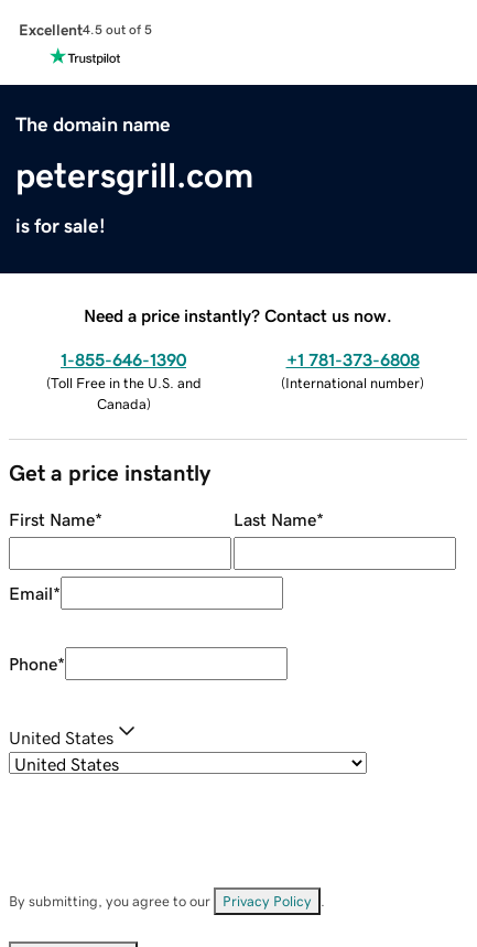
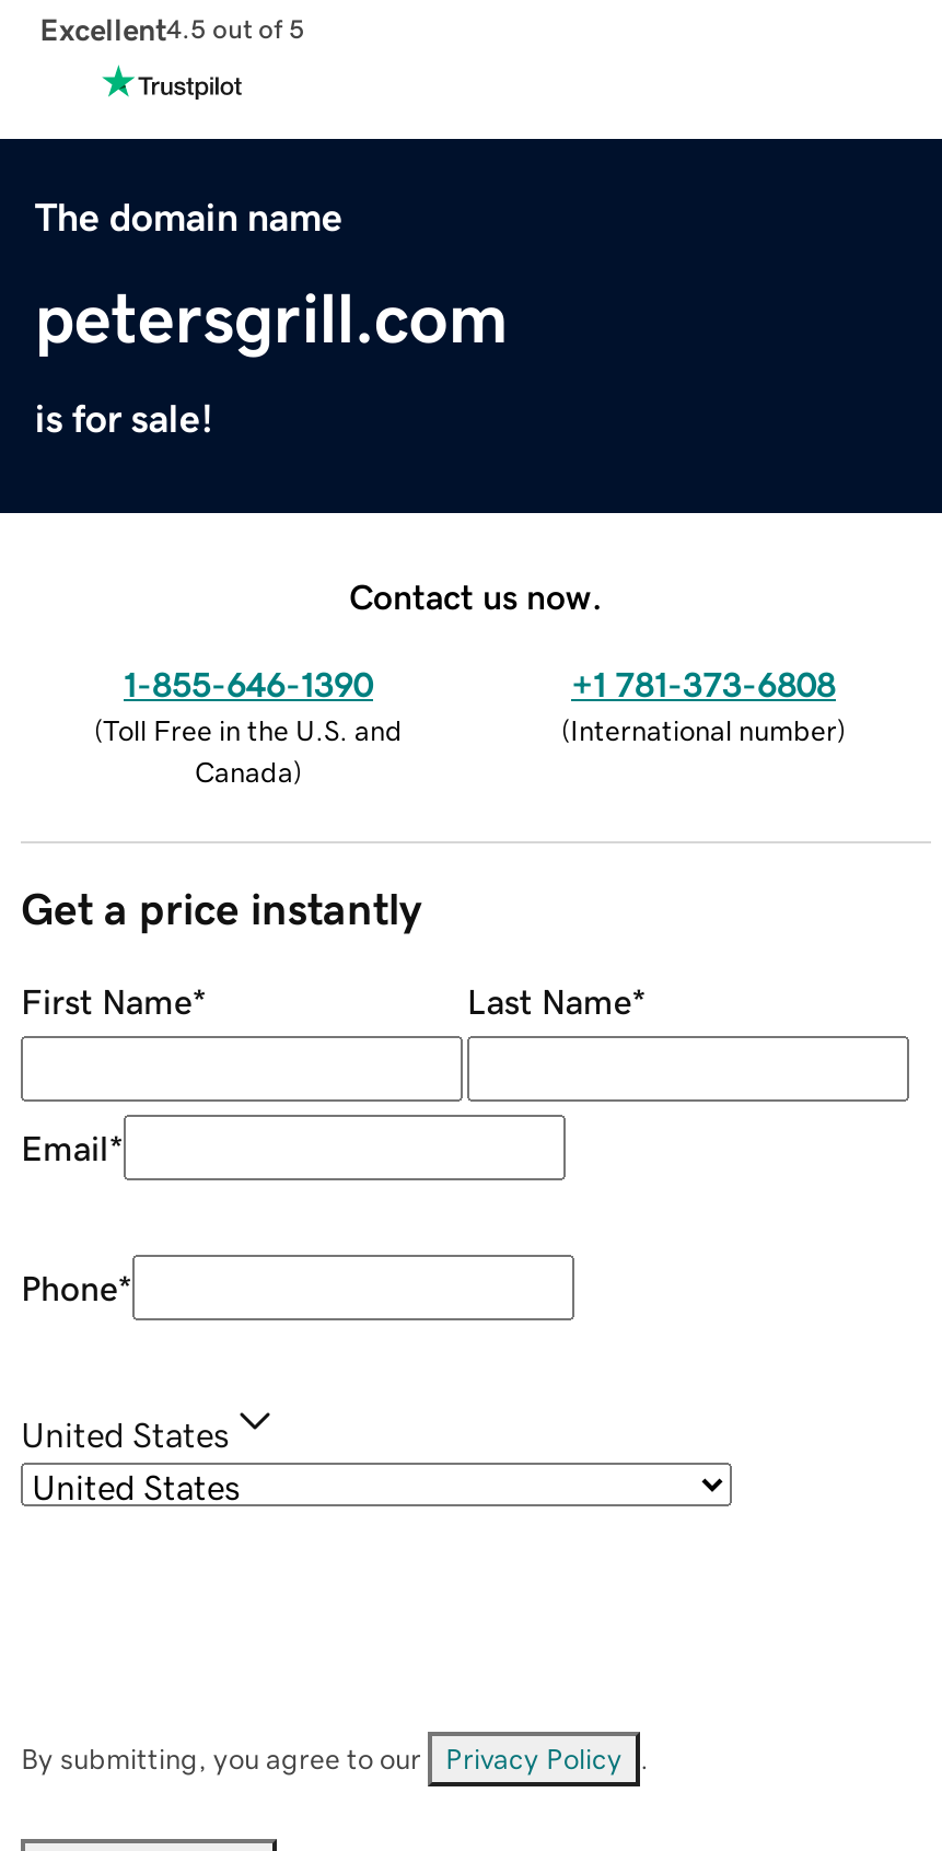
- Need a price instantly? Contact us now.
+ Contact us now.
